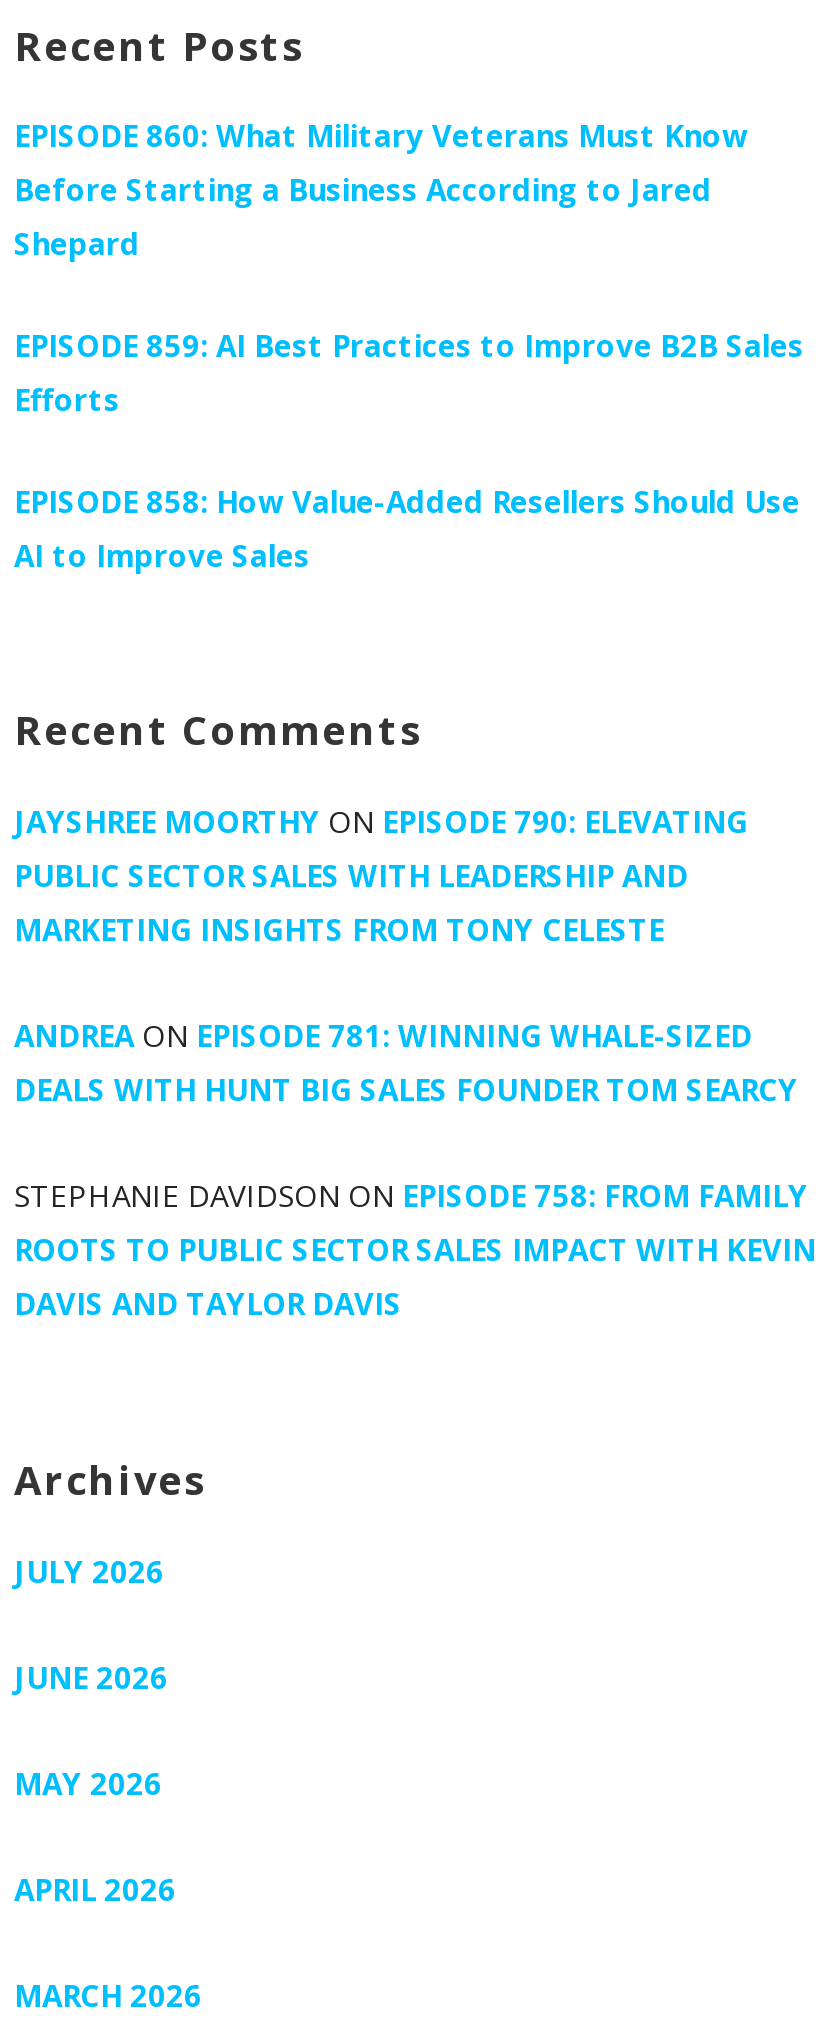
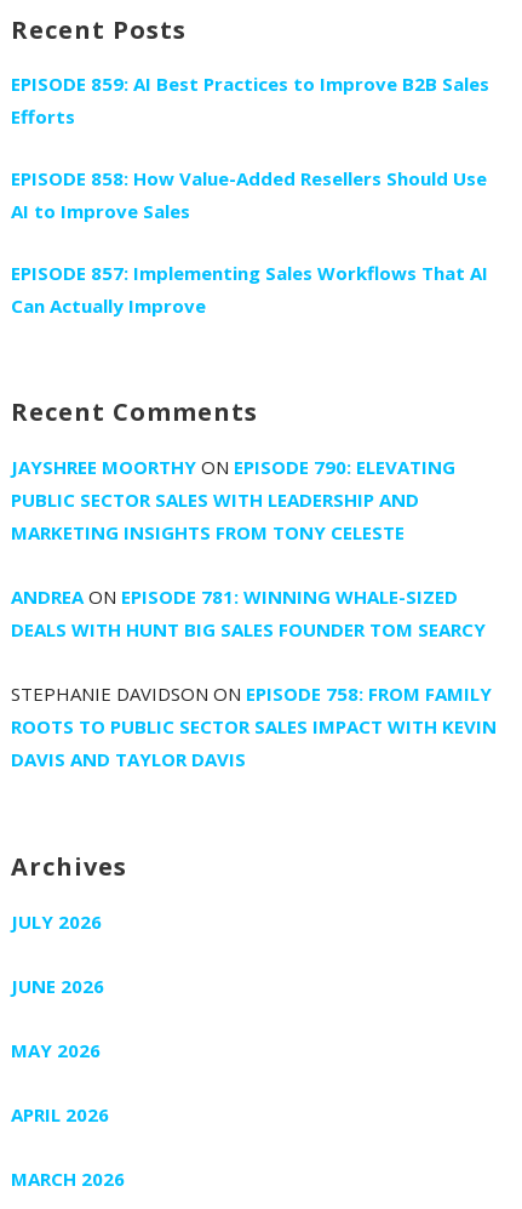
- EPISODE 860: What Military Veterans Must Know
- Before Starting a Business According to Jared
- Shepard

moved up: EPISODE 859: AI Best Practices to Improve B2B Sales | Efforts | EPISODE 858: How Value-Added Resellers Should Use | AI to Improve Sales

+ EPISODE 857: Implementing Sales Workflows That AI
+ Can Actually Improve
